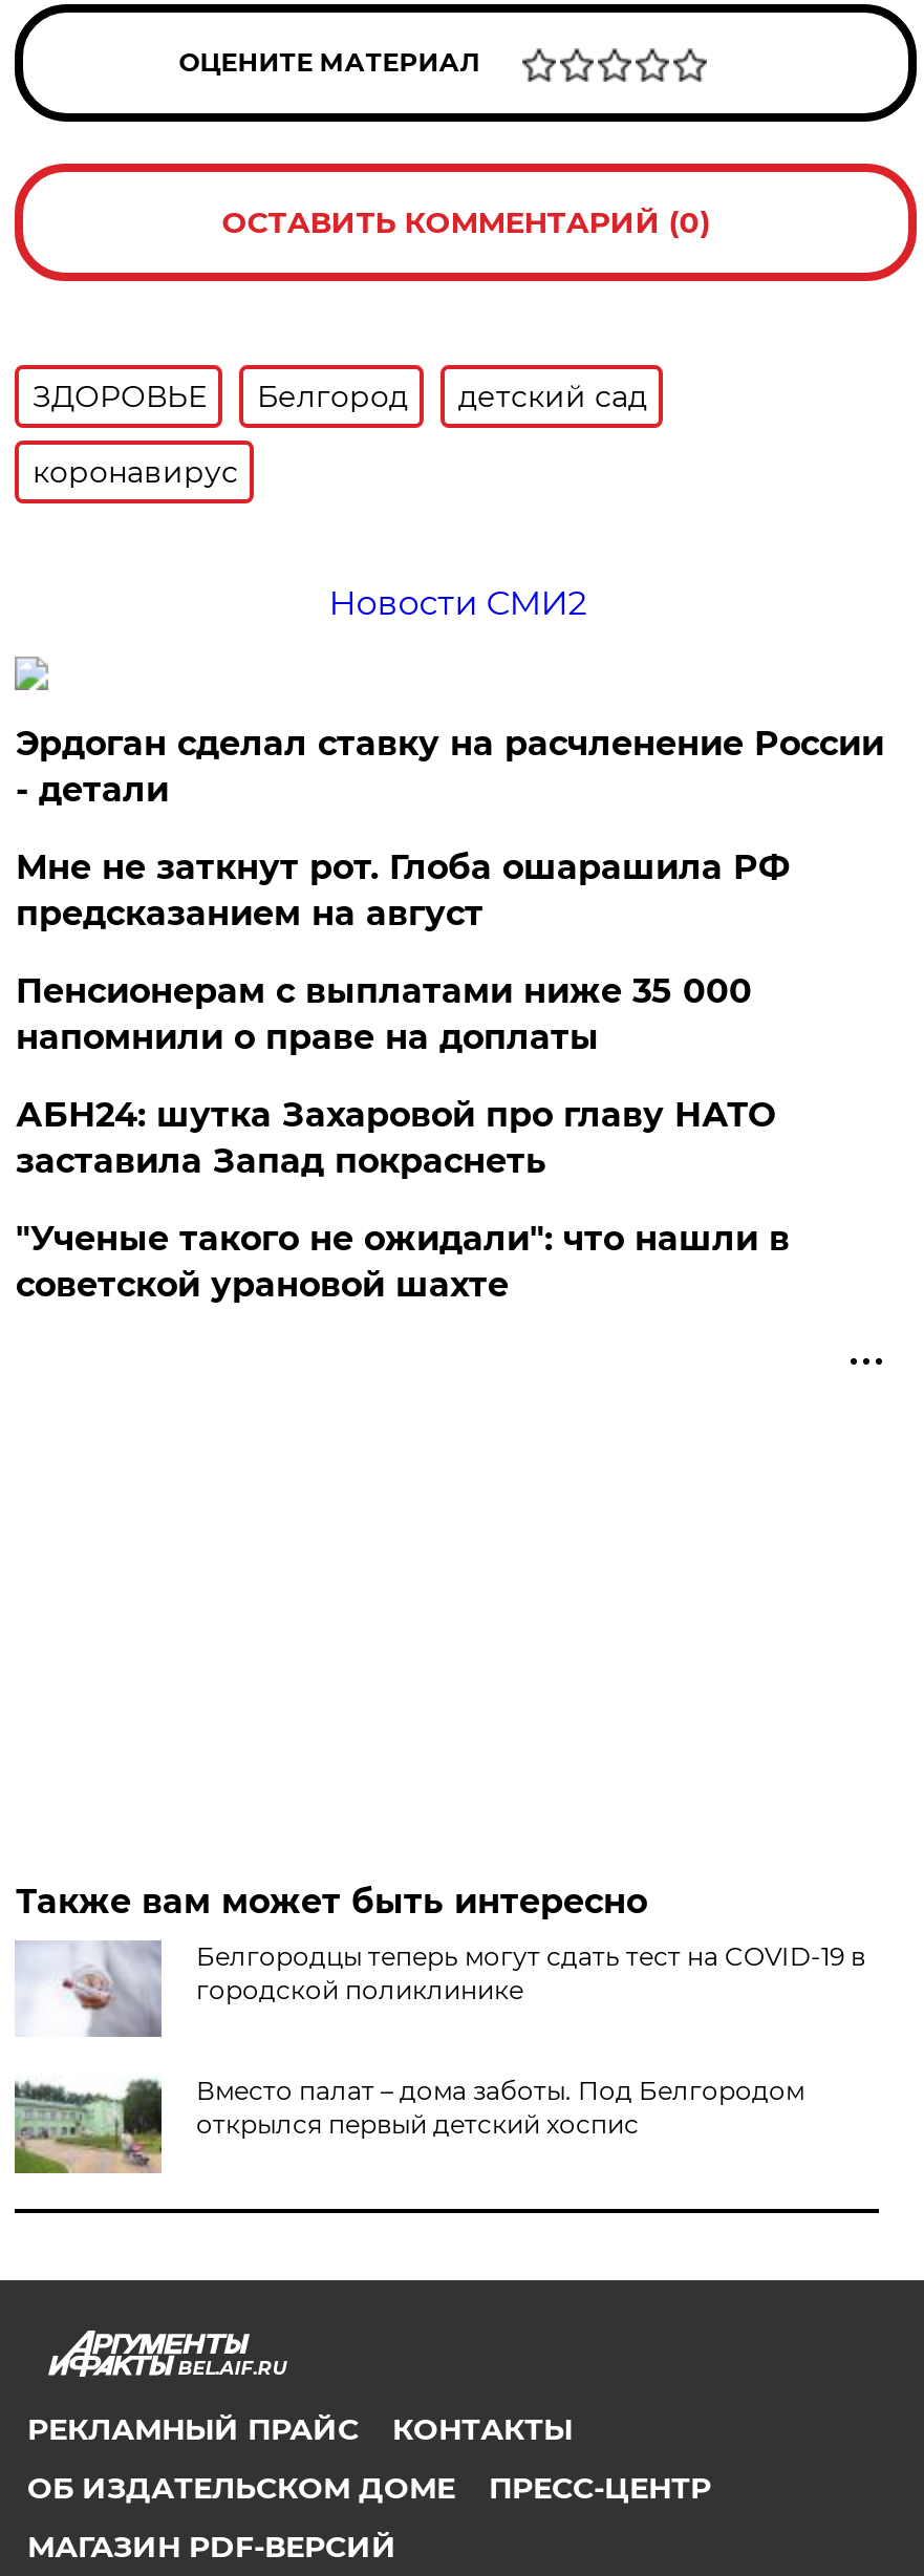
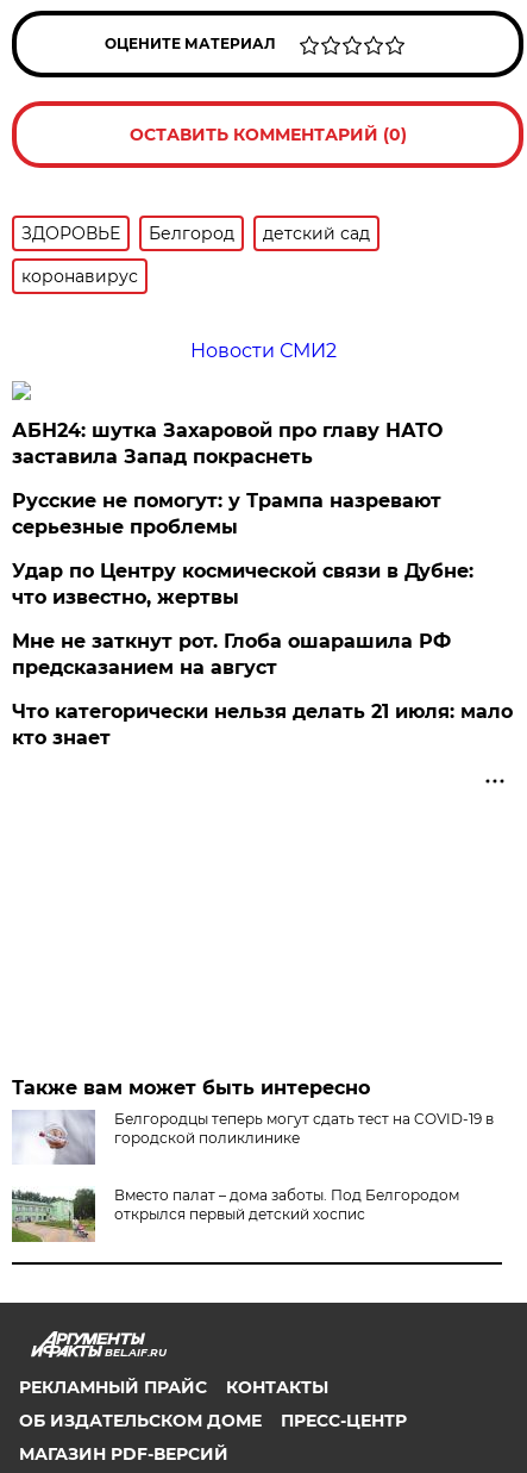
- Эрдоган сделал ставку на расчленение России
- - детали
- Пенсионерам с выплатами ниже 35 000
- напомнили о праве на доплаты

moved down: Мне не заткнут рот. Глоба ошарашила РФ | предсказанием на август

moved up: АБН24: шутка Захаровой про главу НАТО | заставила Запад покраснеть

- "Ученые такого не ожидали": что нашли в
- советской урановой шахте
+ Русские не помогут: у Трампа назревают
+ серьезные проблемы
+ Удар по Центру космической связи в Дубне:
+ что известно, жертвы
+ Что категорически нельзя делать 21 июля: мало
+ кто знает
